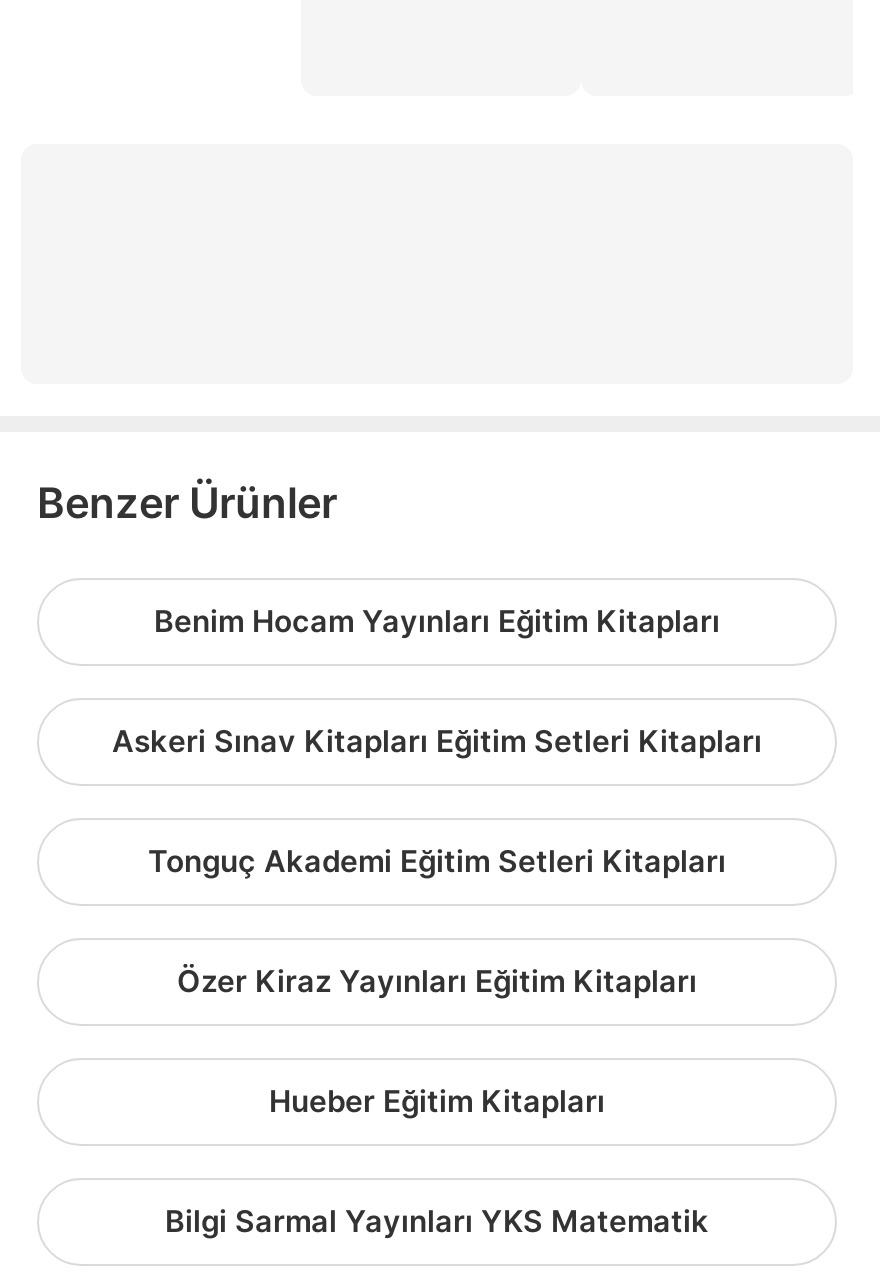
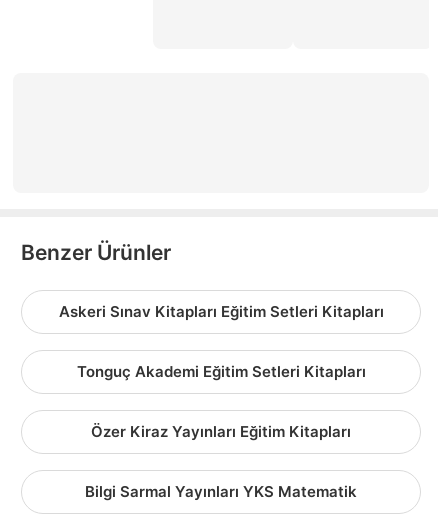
- Benim Hocam Yayınları Eğitim Kitapları

- Hueber Eğitim Kitapları
